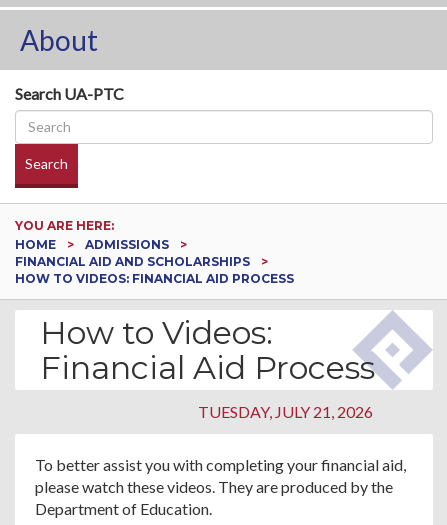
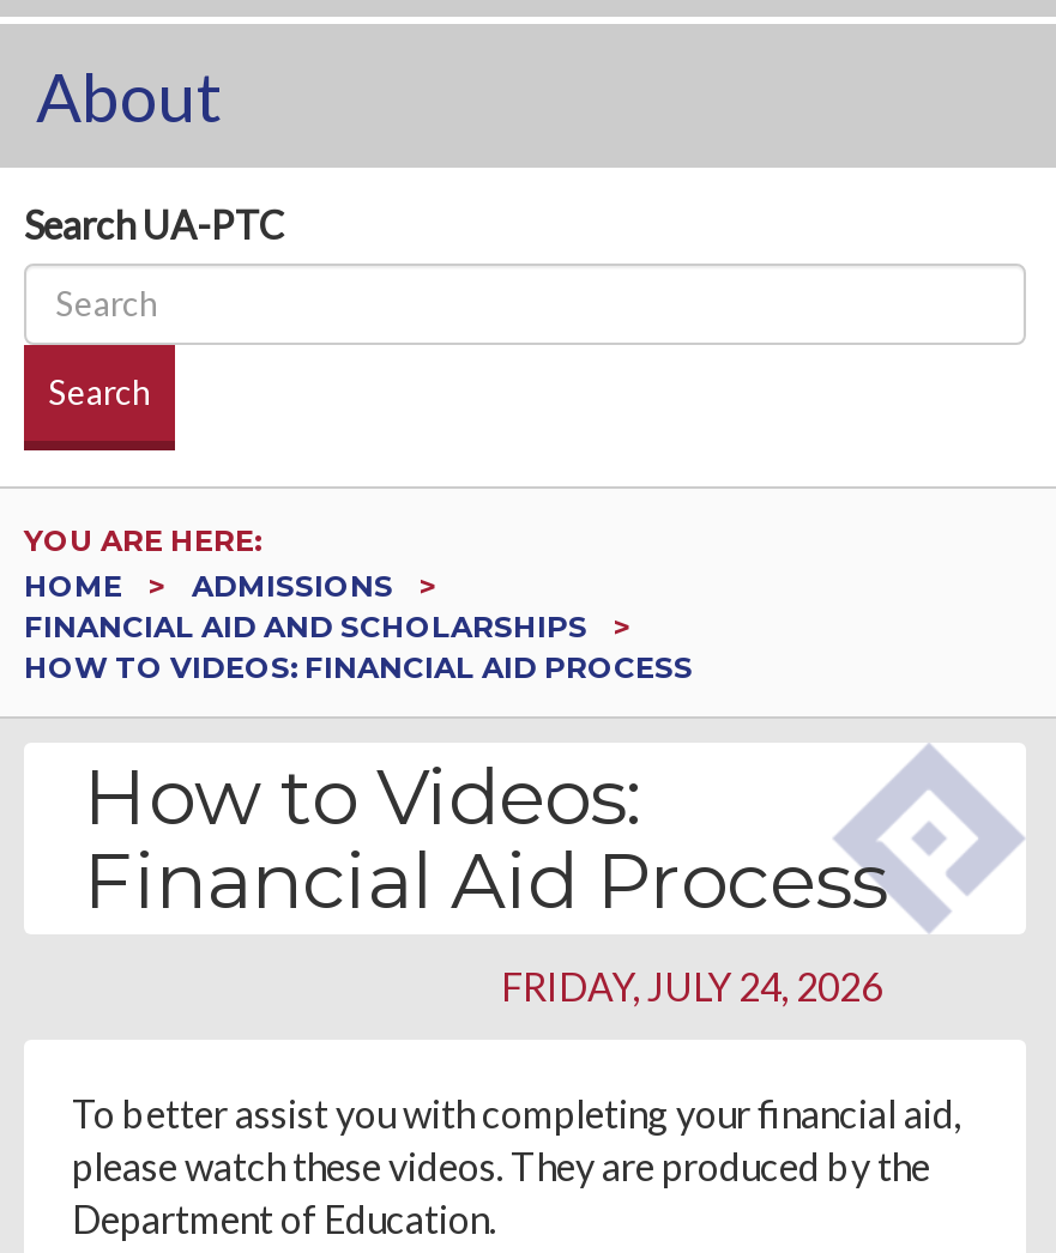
- TUESDAY, JULY 21, 2026
+ FRIDAY, JULY 24, 2026
